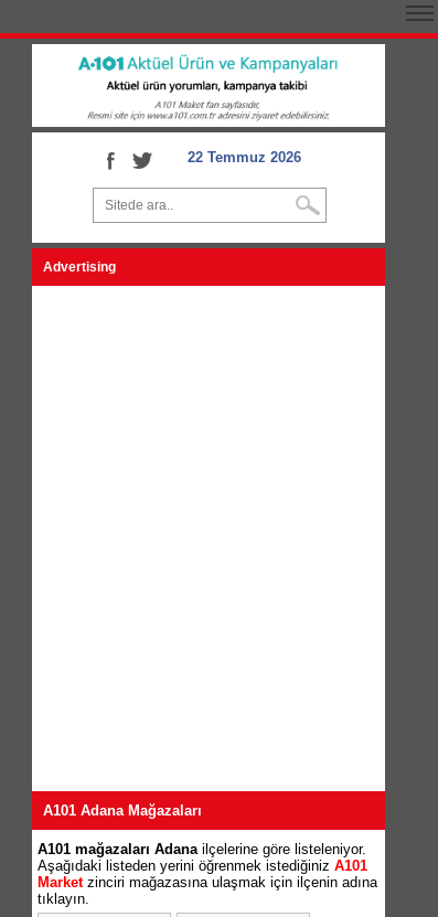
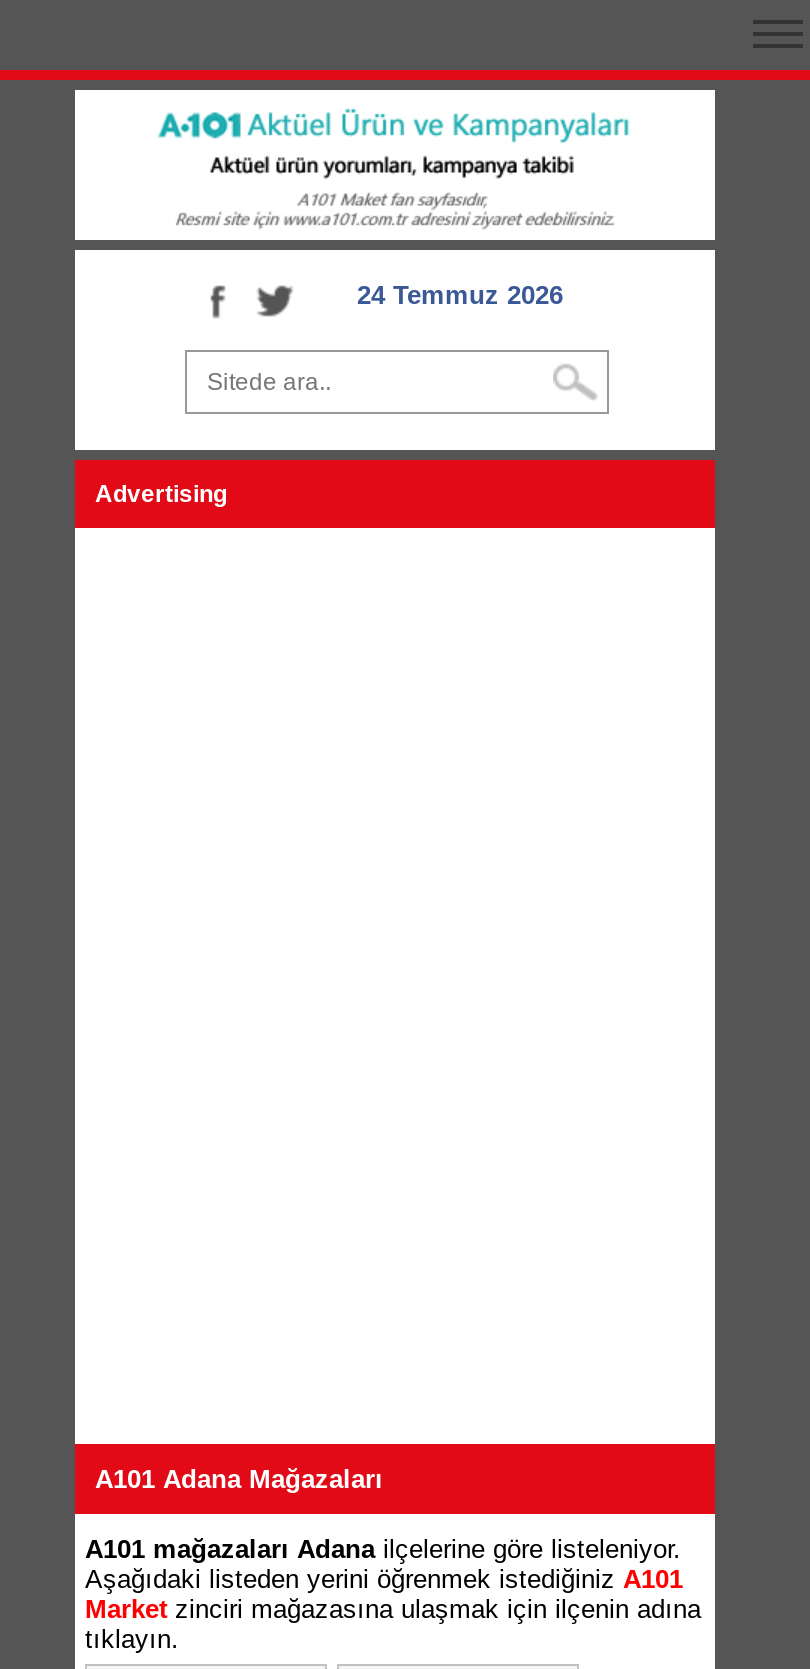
- 22 Temmuz 2026
+ 24 Temmuz 2026
